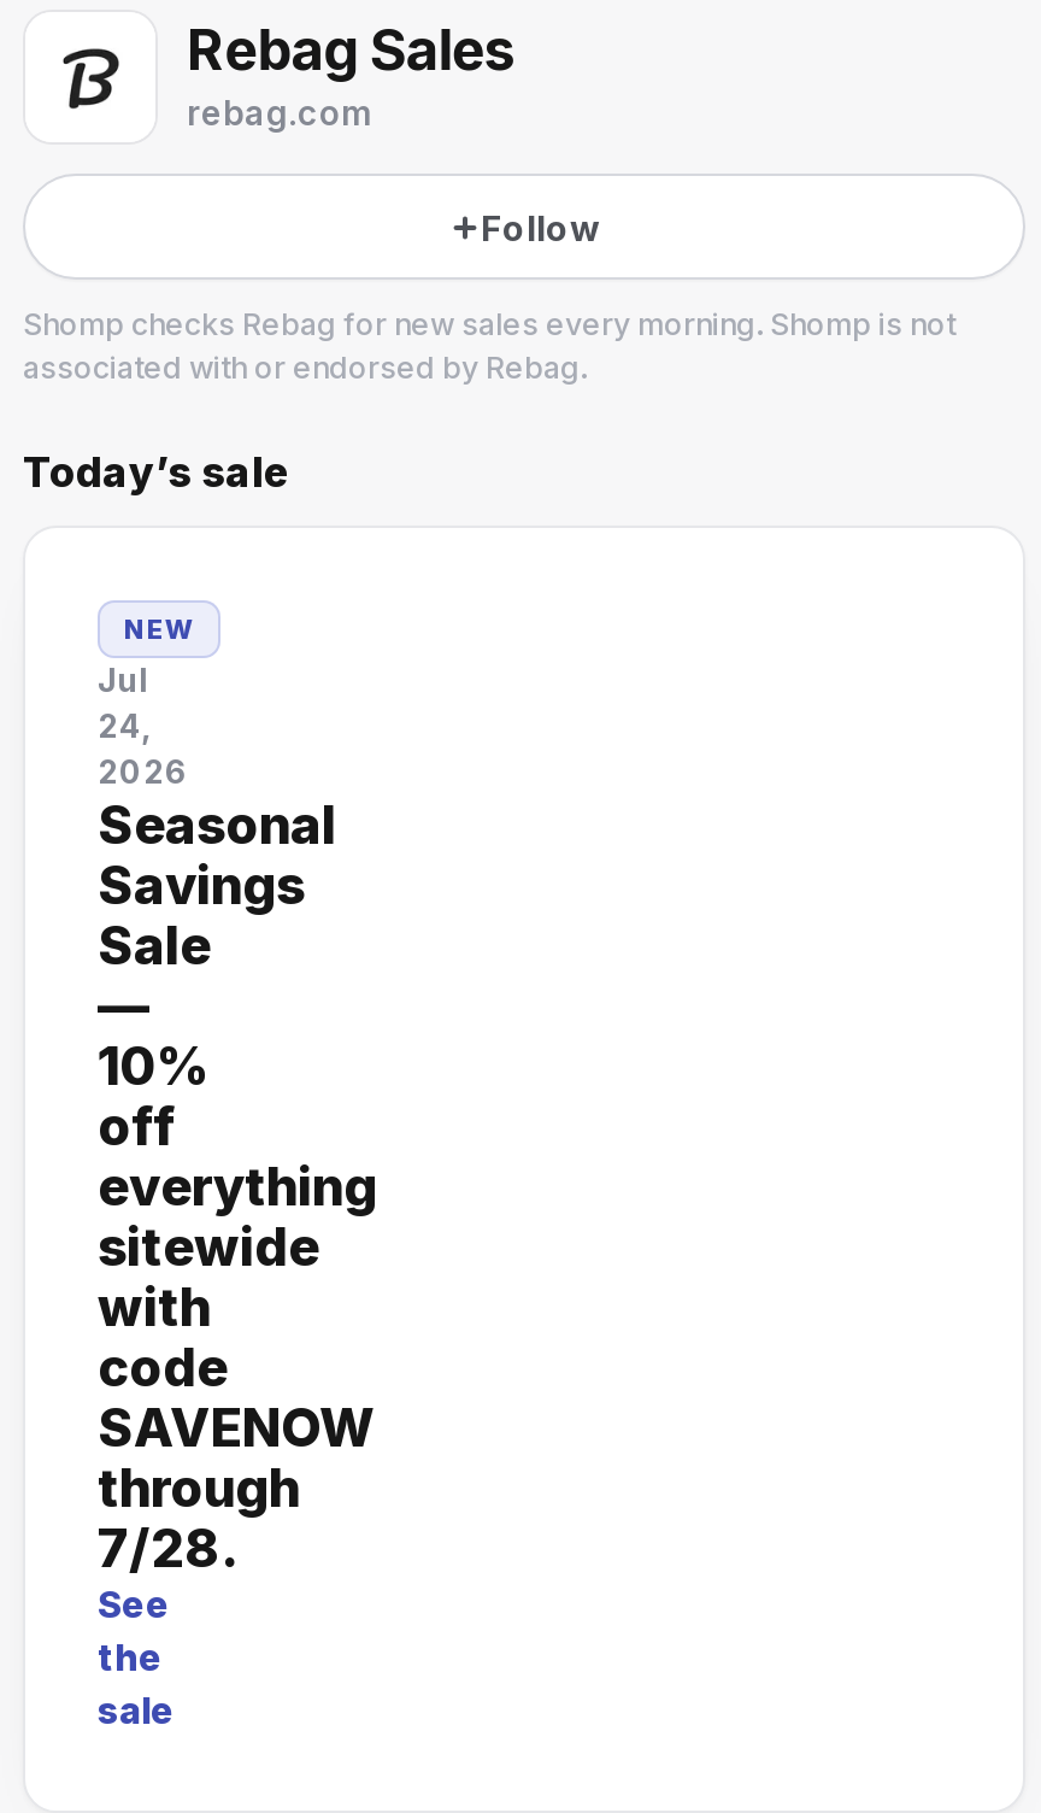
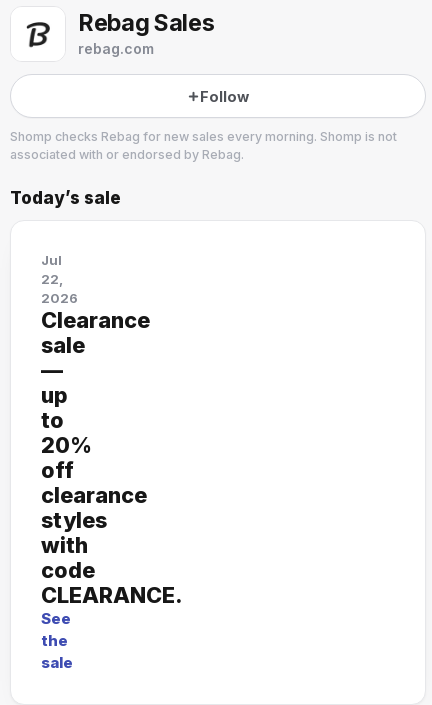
- NEW

- 24,
+ 22,

- Seasonal
- Savings
- Sale
+ Clearance
+ sale

- 10%
+ up
+ to
+ 20%

- everything
- sitewide
+ clearance
+ styles

- SAVENOW
- through
- 7/28.
+ CLEARANCE.
